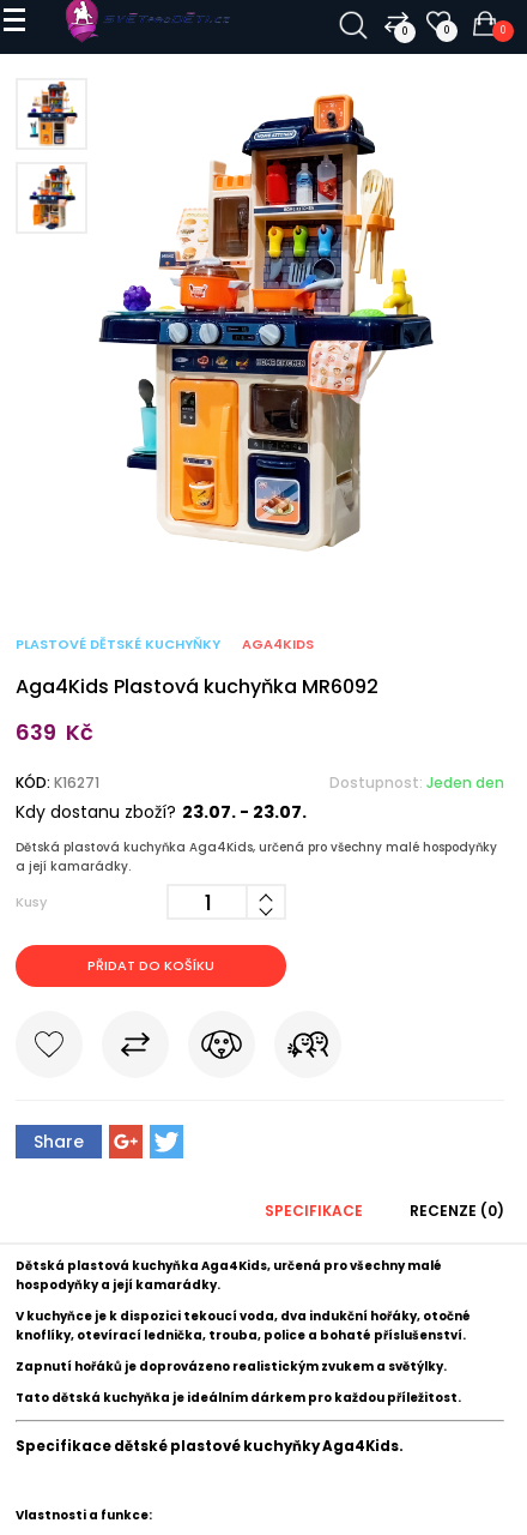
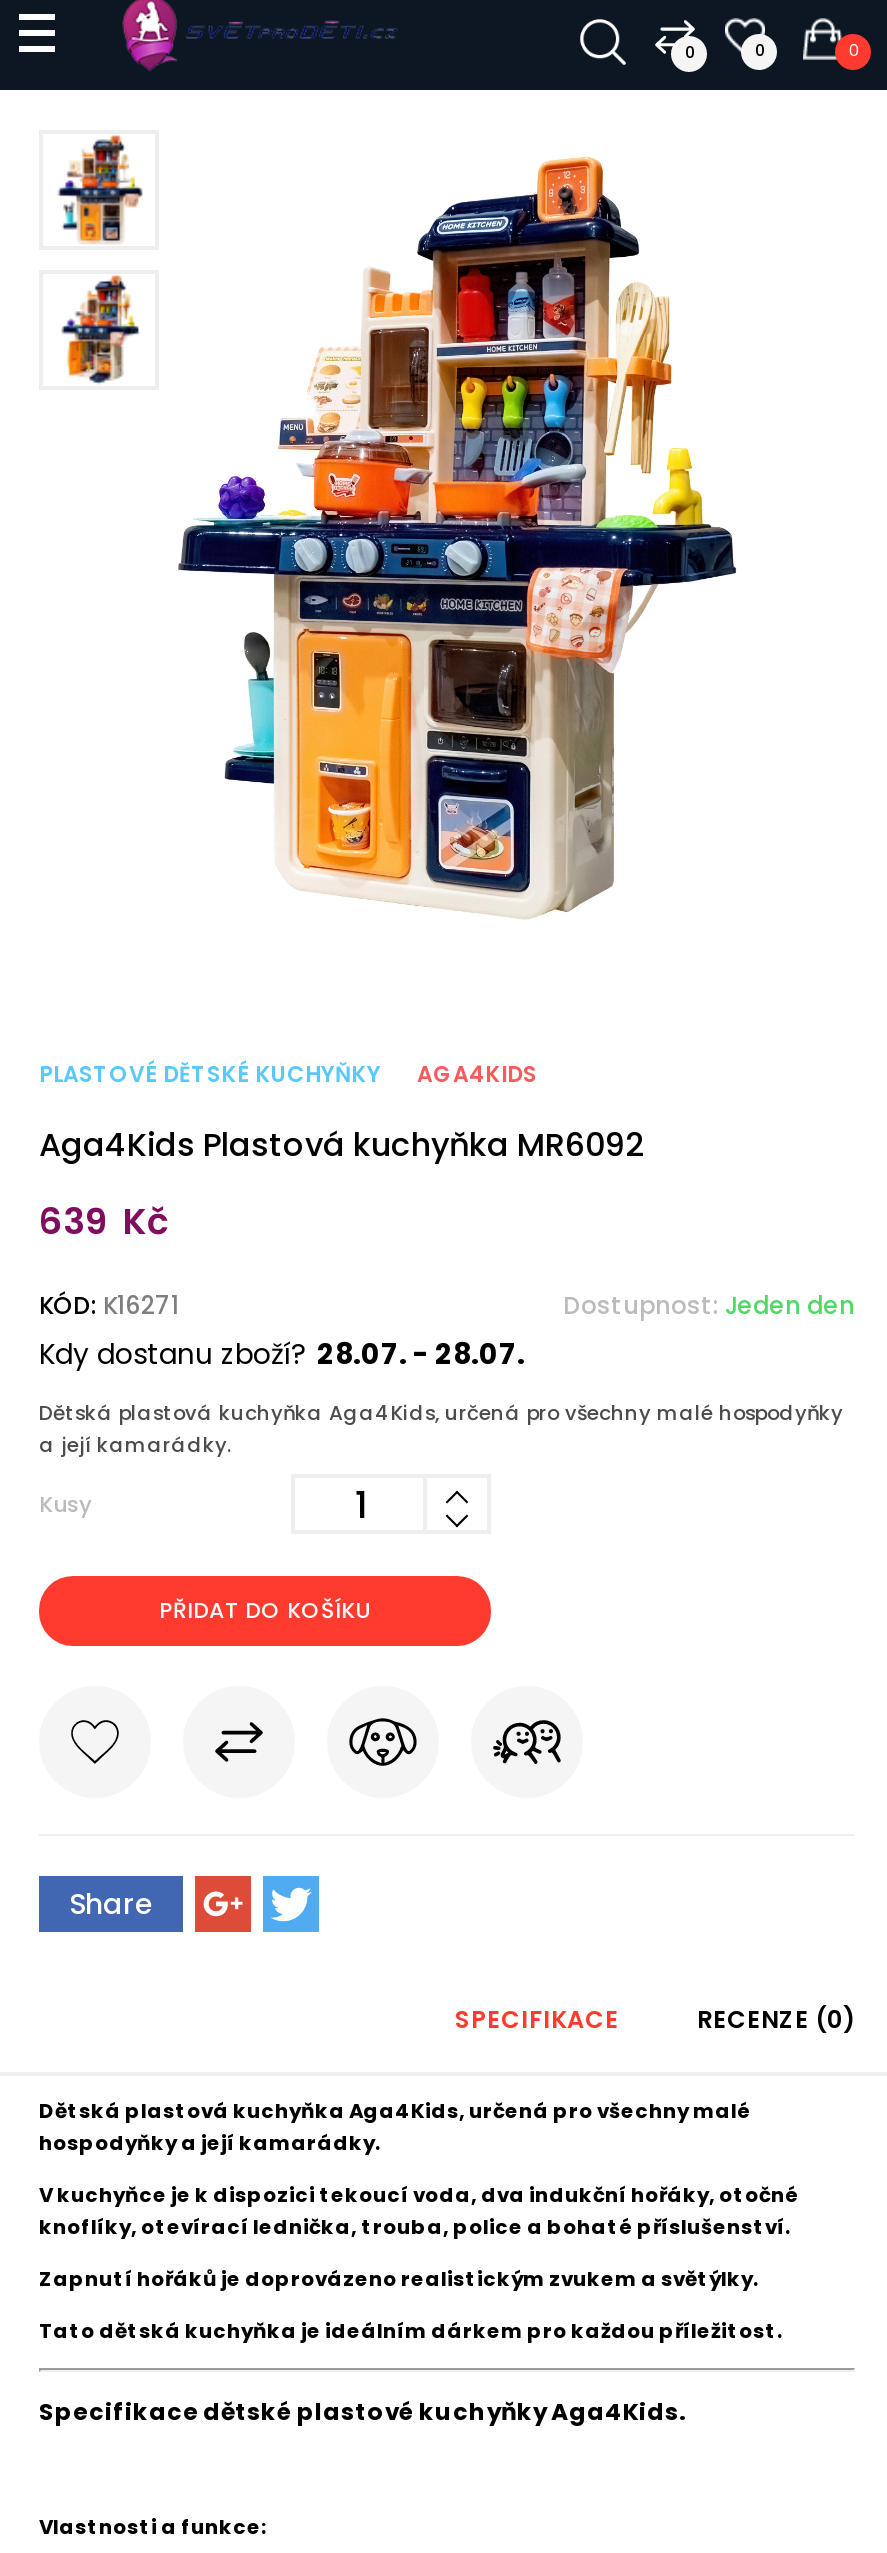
- Kdy dostanu zboží? 23.07. - 23.07.
+ Kdy dostanu zboží? 28.07. - 28.07.
